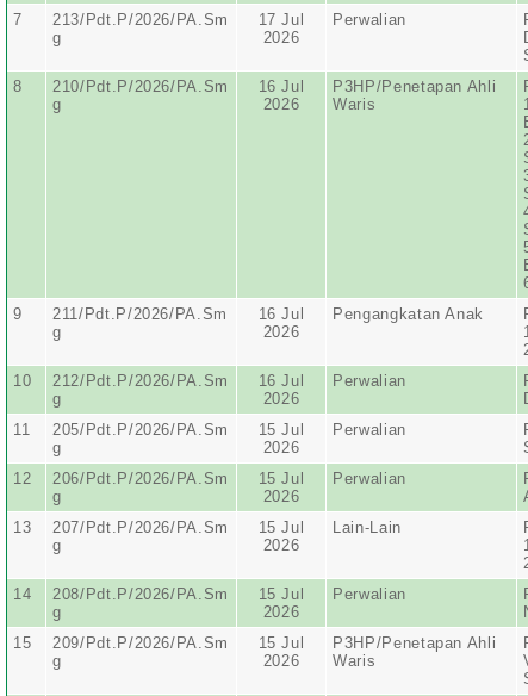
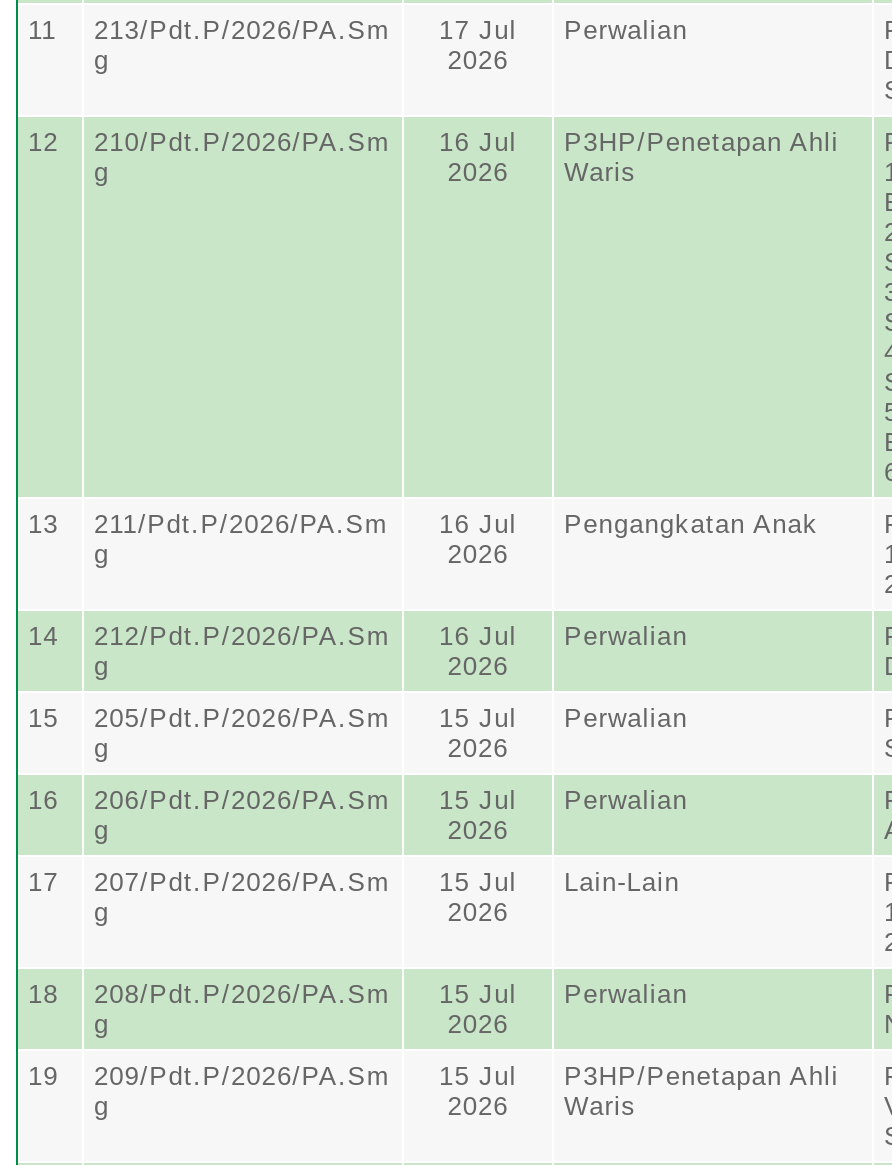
- 7 213/Pdt.P/2026/PA.Sm 17 Jul Perwalian
+ 11 213/Pdt.P/2026/PA.Sm 17 Jul Perwalian

- 8
+ 12

- 9 211/Pdt.P/2026/PA.Sm 16 Jul Pengangkatan Anak
+ 13 211/Pdt.P/2026/PA.Sm 16 Jul Pengangkatan Anak

- 10 212/Pdt.P/2026/PA.Sm 16 Jul Perwalian
+ 14 212/Pdt.P/2026/PA.Sm 16 Jul Perwalian

- 11 205/Pdt.P/2026/PA.Sm 15 Jul Perwalian
+ 15 205/Pdt.P/2026/PA.Sm 15 Jul Perwalian

- 12 206/Pdt.P/2026/PA.Sm 15 Jul Perwalian
+ 16 206/Pdt.P/2026/PA.Sm 15 Jul Perwalian

- 13 207/Pdt.P/2026/PA.Sm 15 Jul Lain-Lain
+ 17 207/Pdt.P/2026/PA.Sm 15 Jul Lain-Lain

- 14 208/Pdt.P/2026/PA.Sm 15 Jul Perwalian
+ 18 208/Pdt.P/2026/PA.Sm 15 Jul Perwalian

- 15
+ 19
